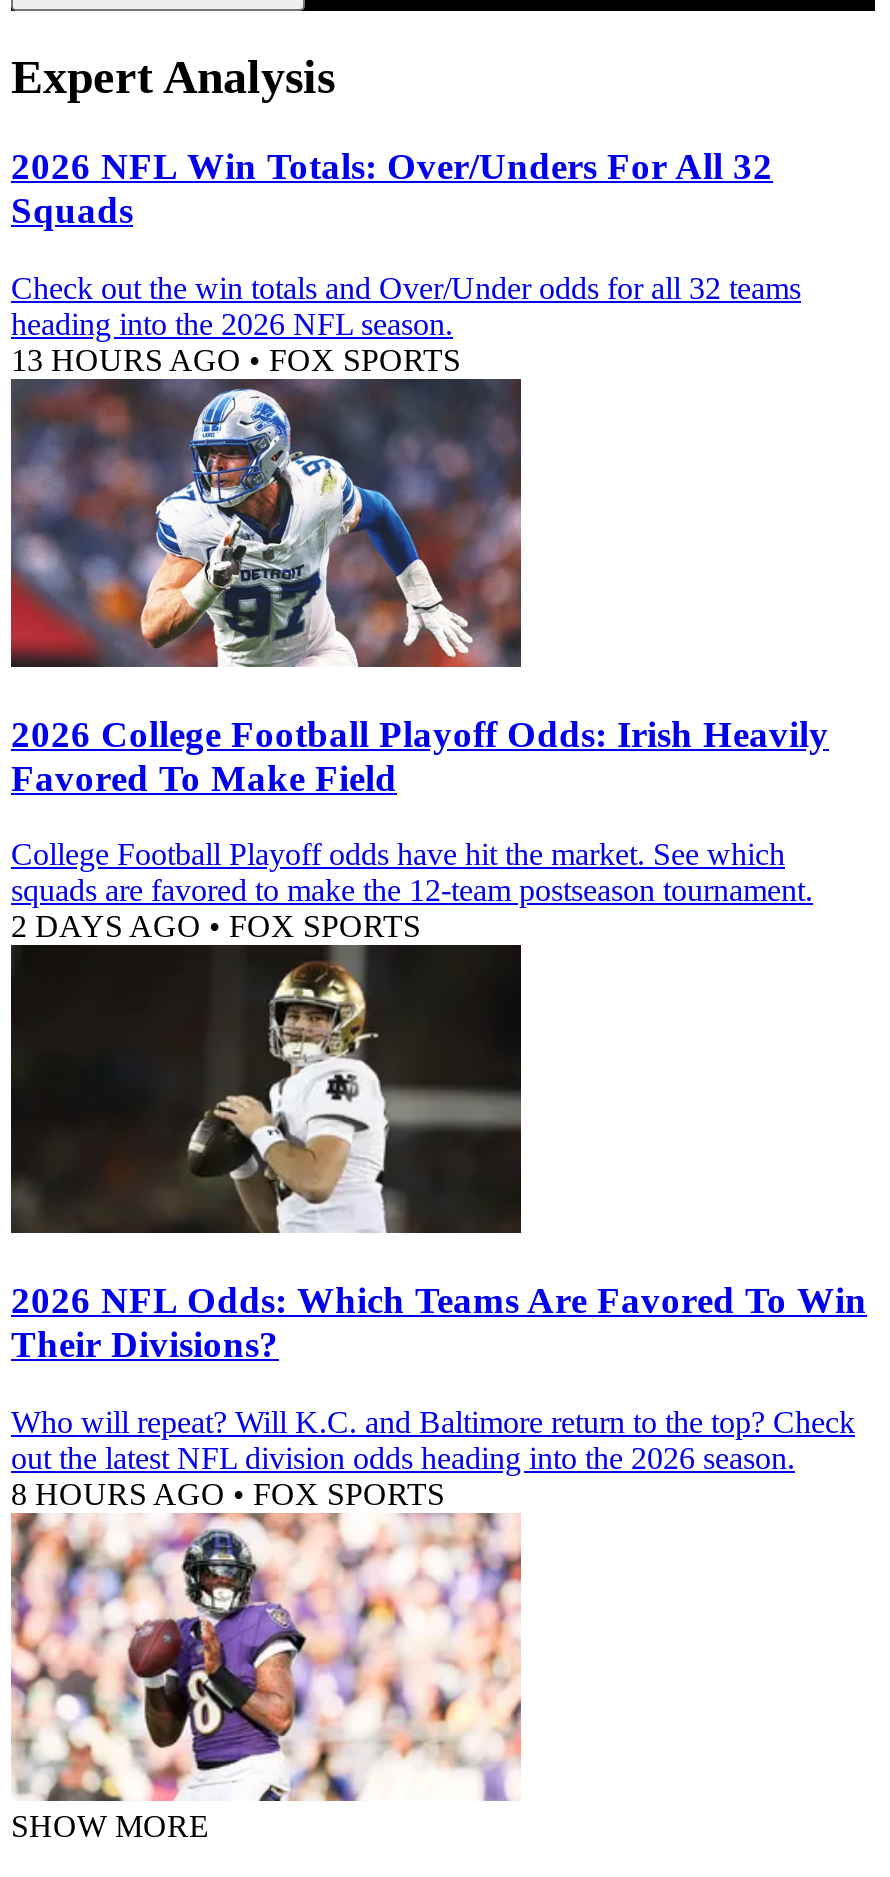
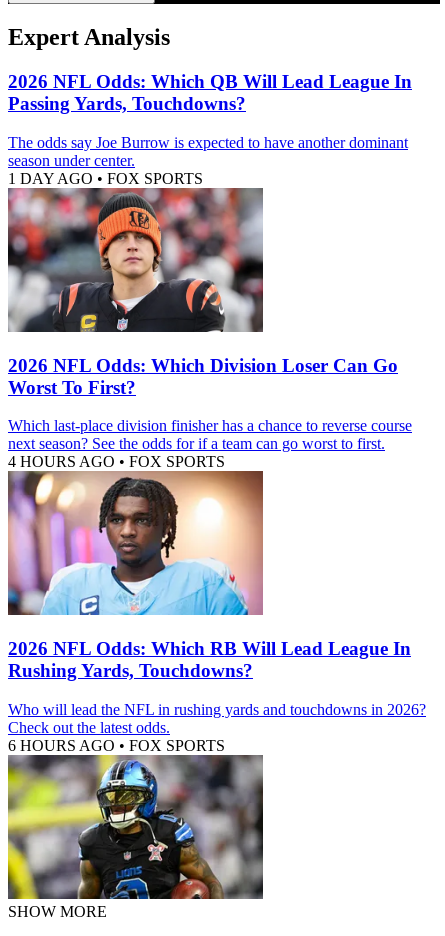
- 2026 NFL Win Totals: Over/Unders For All 32
- Squads
+ 2026 NFL Odds: Which QB Will Lead League In
+ Passing Yards, Touchdowns?

- Check out the win totals and Over/Under odds for all 32 teams
- heading into the 2026 NFL season.
- 13 HOURS AGO • FOX SPORTS
+ The odds say Joe Burrow is expected to have another dominant
+ season under center.
+ 1 DAY AGO • FOX SPORTS

- [image]
- 2026 College Football Playoff Odds: Irish Heavily
- Favored To Make Field
+ [image]
+ 2026 NFL Odds: Which Division Loser Can Go
+ Worst To First?

- [image]
- College Football Playoff odds have hit the market. See which
- squads are favored to make the 12-team postseason tournament.
- 2 DAYS AGO • FOX SPORTS
+ [image]
+ Which last-place division finisher has a chance to reverse course
+ next season? See the odds for if a team can go worst to first.
+ 4 HOURS AGO • FOX SPORTS

- 2026 NFL Odds: Which Teams Are Favored To Win
- Their Divisions?
+ 2026 NFL Odds: Which RB Will Lead League In
+ Rushing Yards, Touchdowns?

- Who will repeat? Will K.C. and Baltimore return to the top? Check
- out the latest NFL division odds heading into the 2026 season.
- 8 HOURS AGO • FOX SPORTS
+ Who will lead the NFL in rushing yards and touchdowns in 2026?
+ Check out the latest odds.
+ 6 HOURS AGO • FOX SPORTS

- [image]
+ [image]
